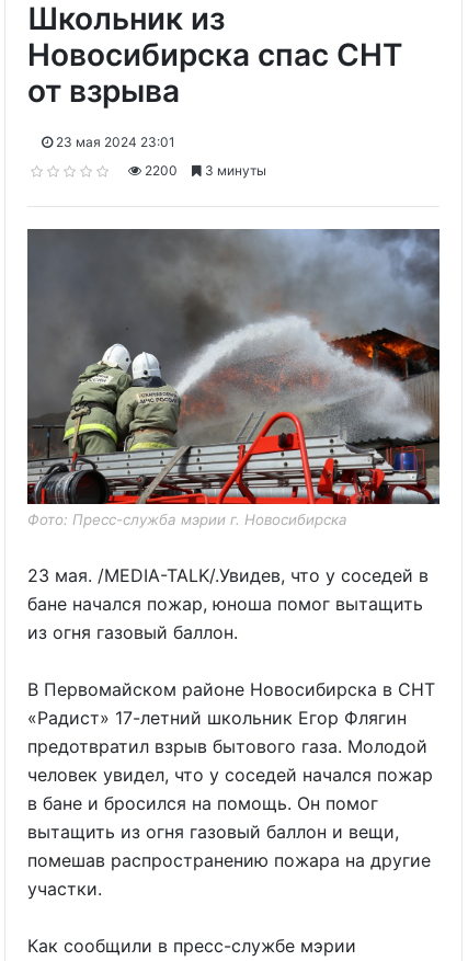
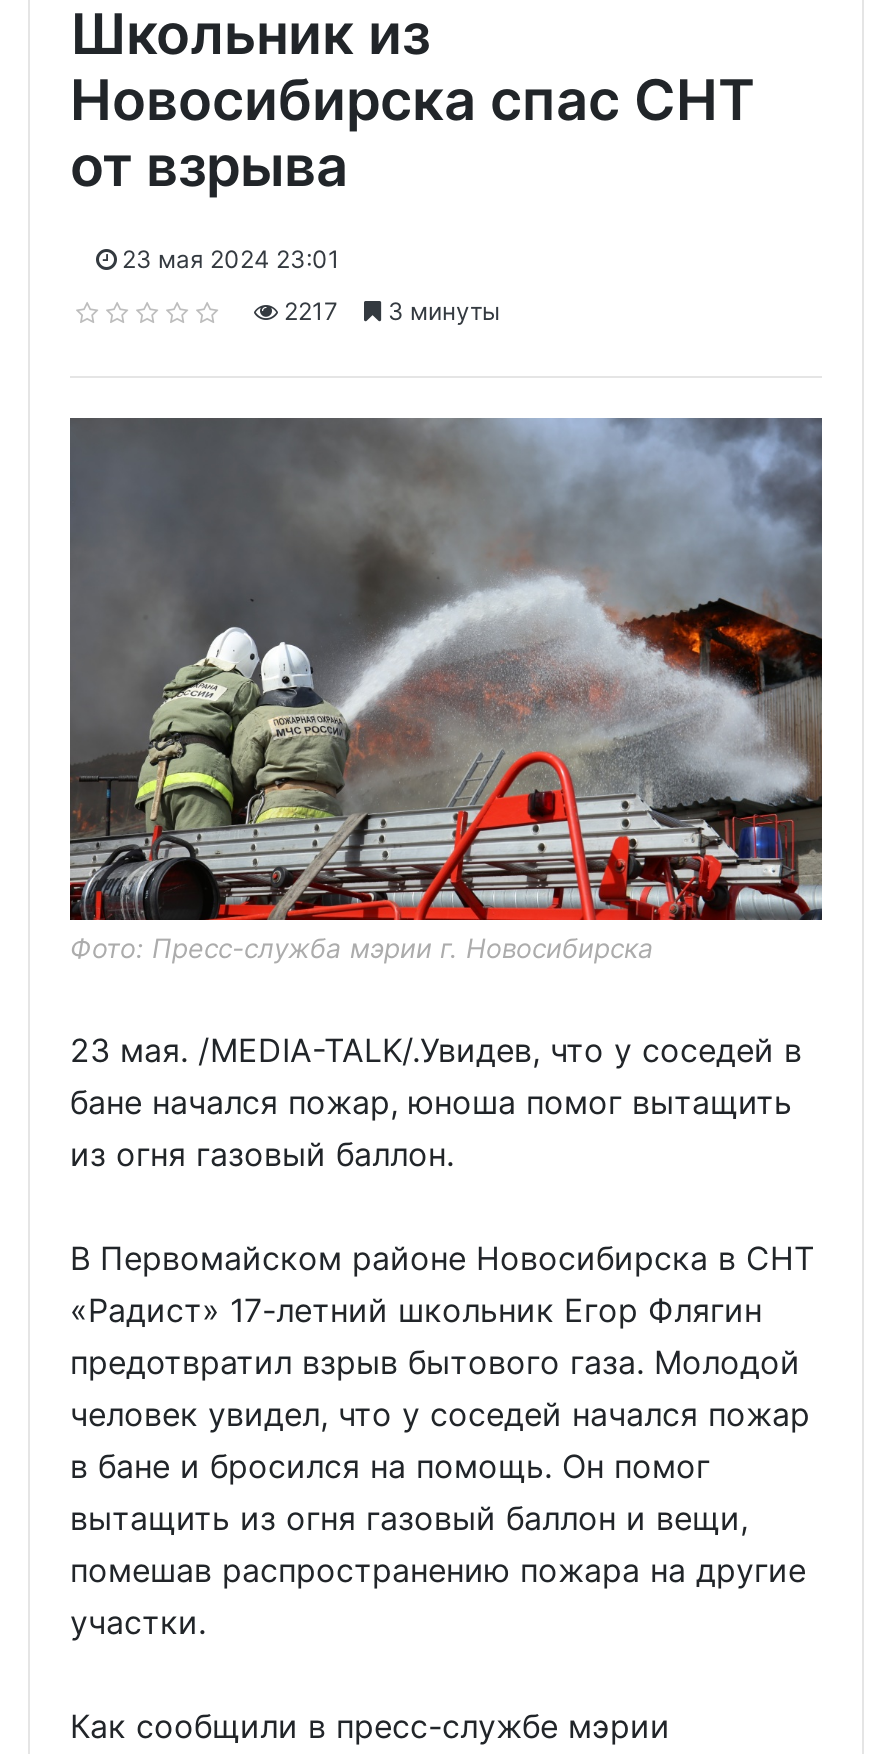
- 2200
+ 2217
